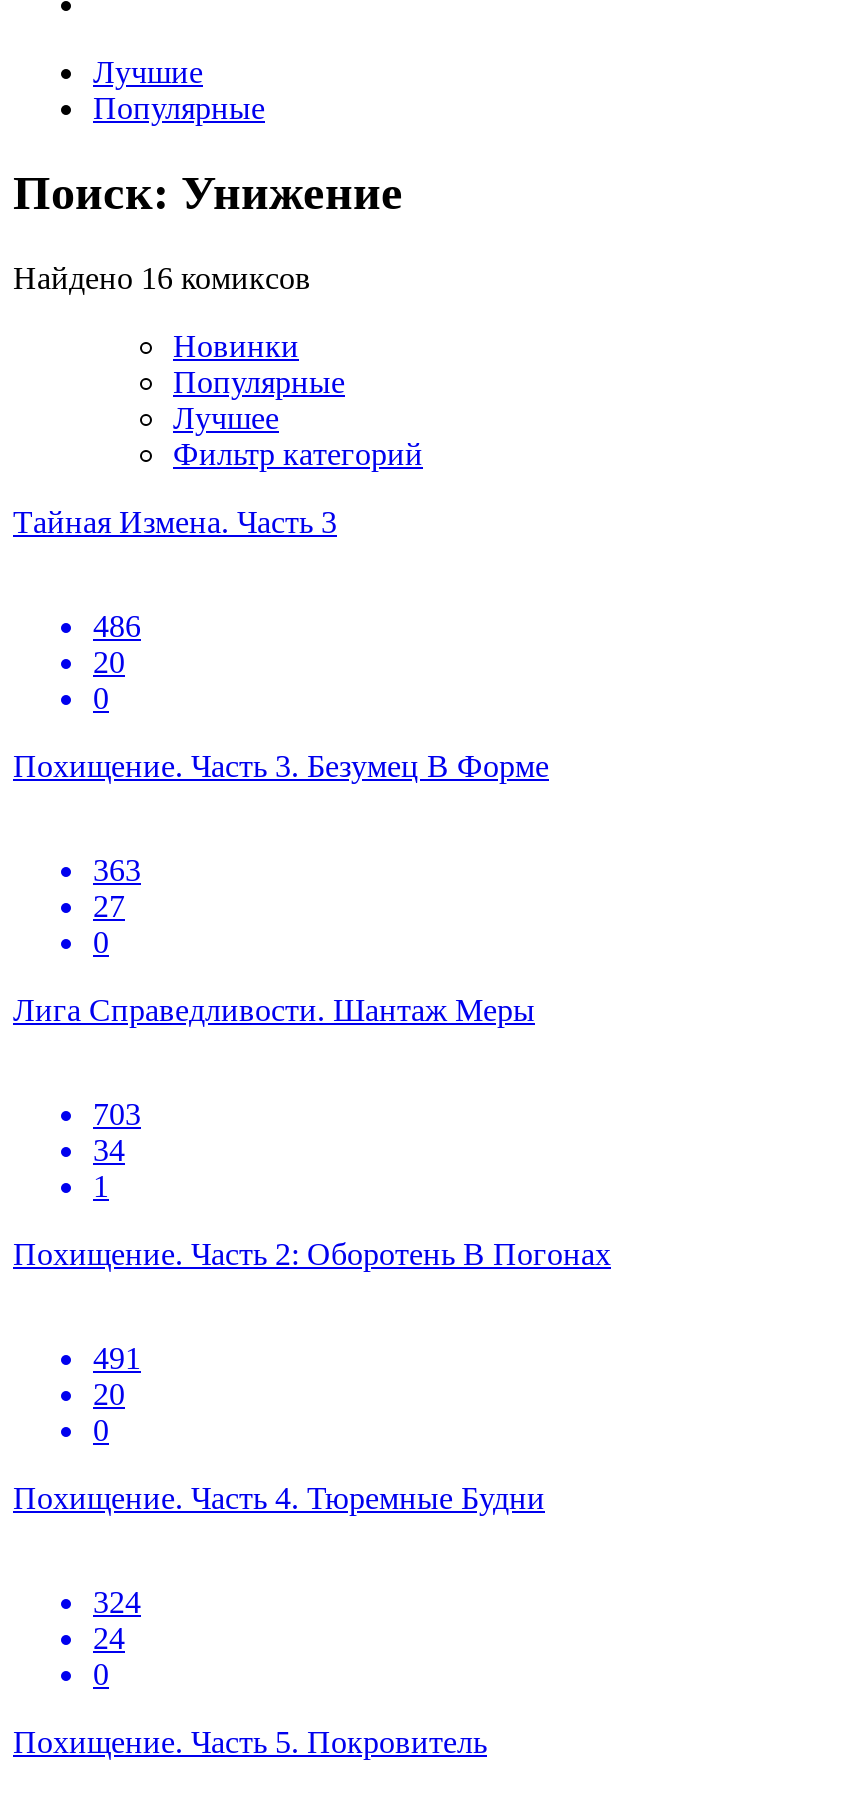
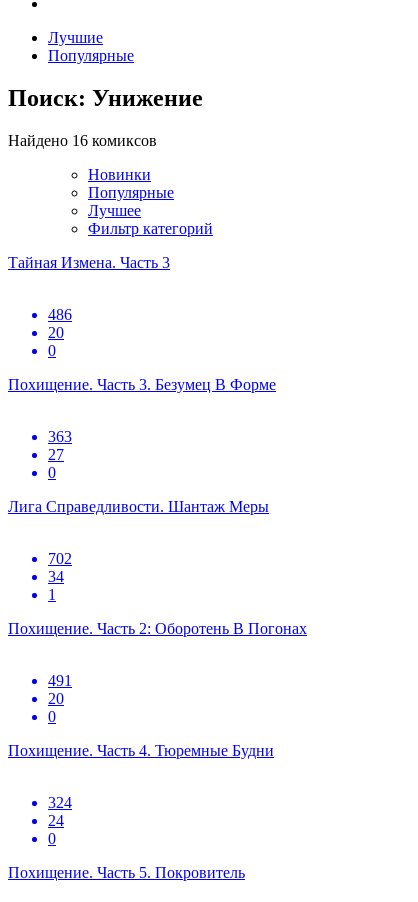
- 703
+ 702
